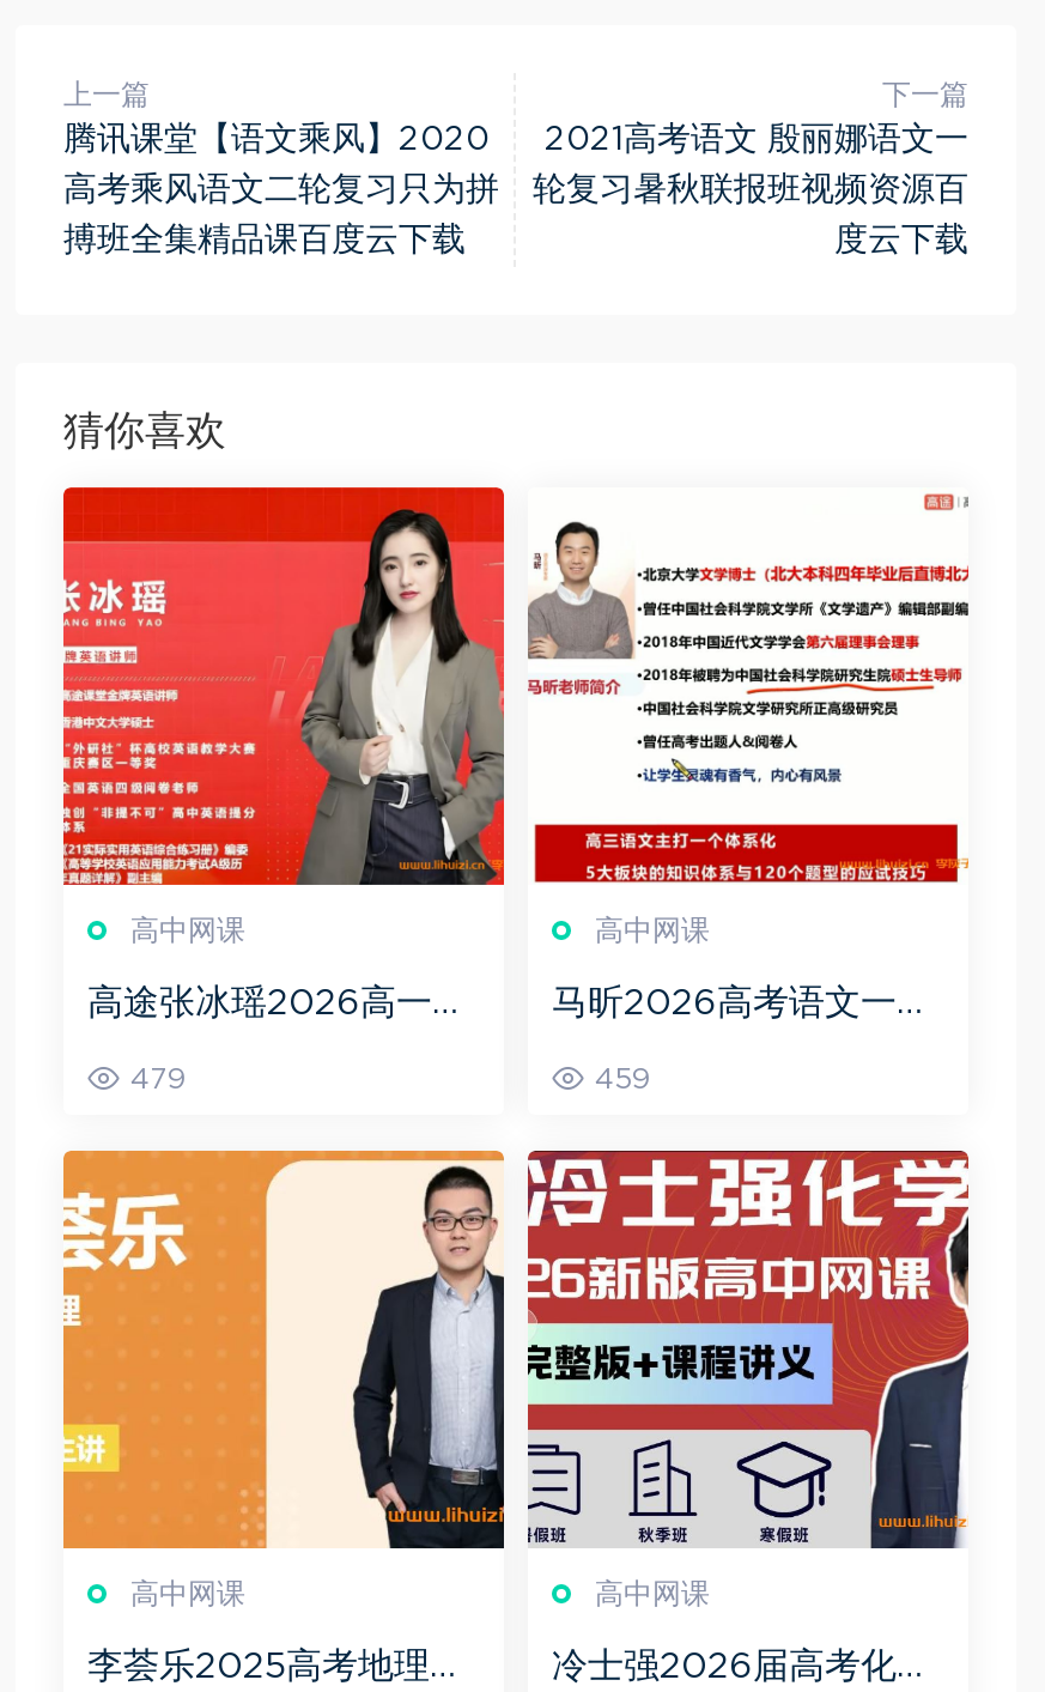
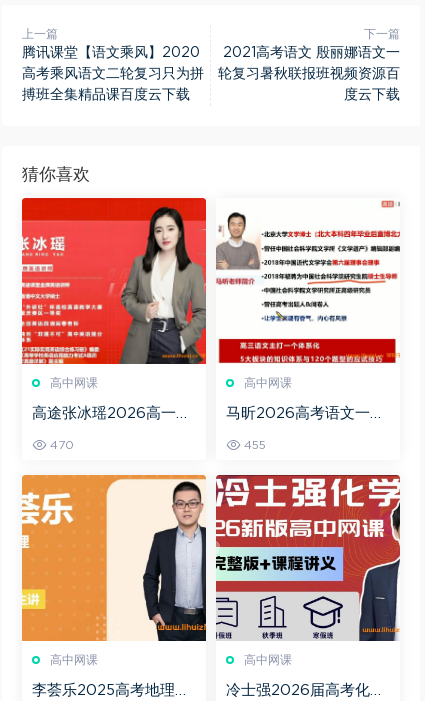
- 479
+ 470

- 459
+ 455
